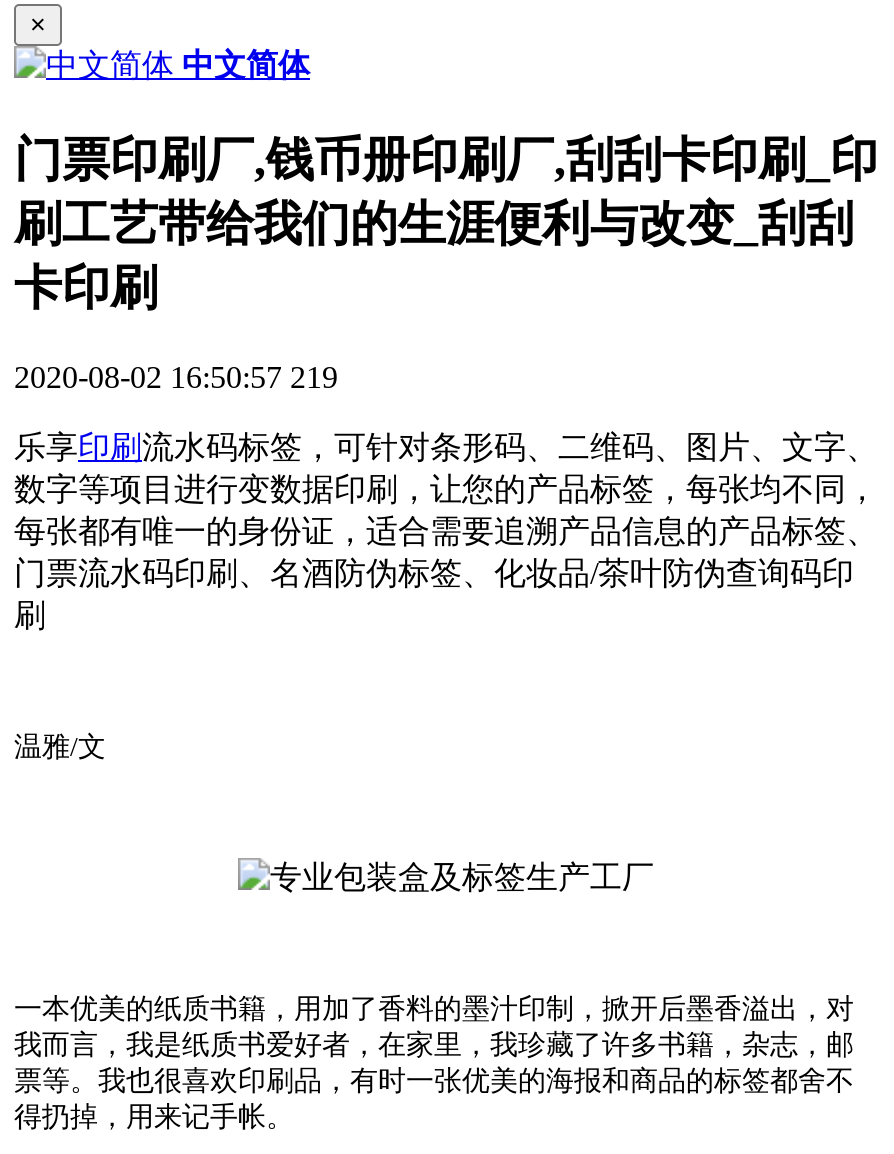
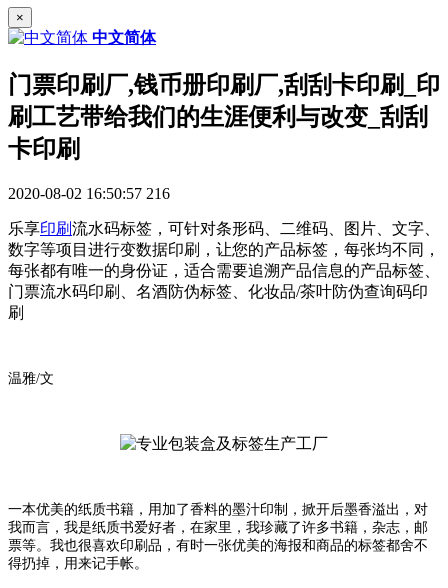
- 2020-08-02 16:50:57 219
+ 2020-08-02 16:50:57 216
